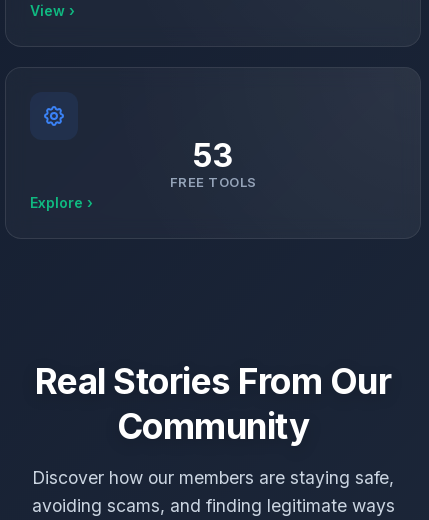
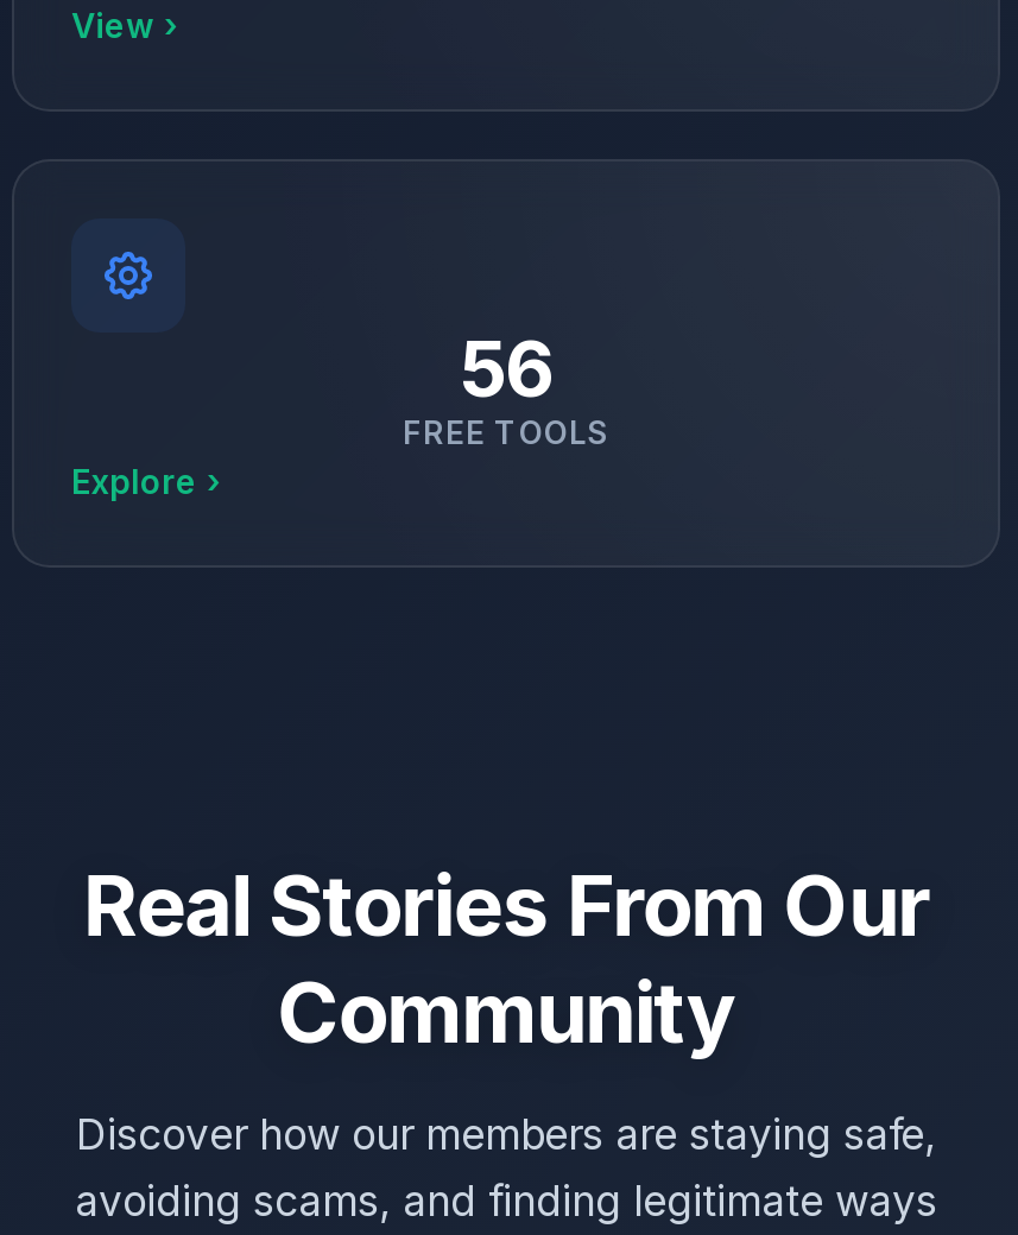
- 53
+ 56
